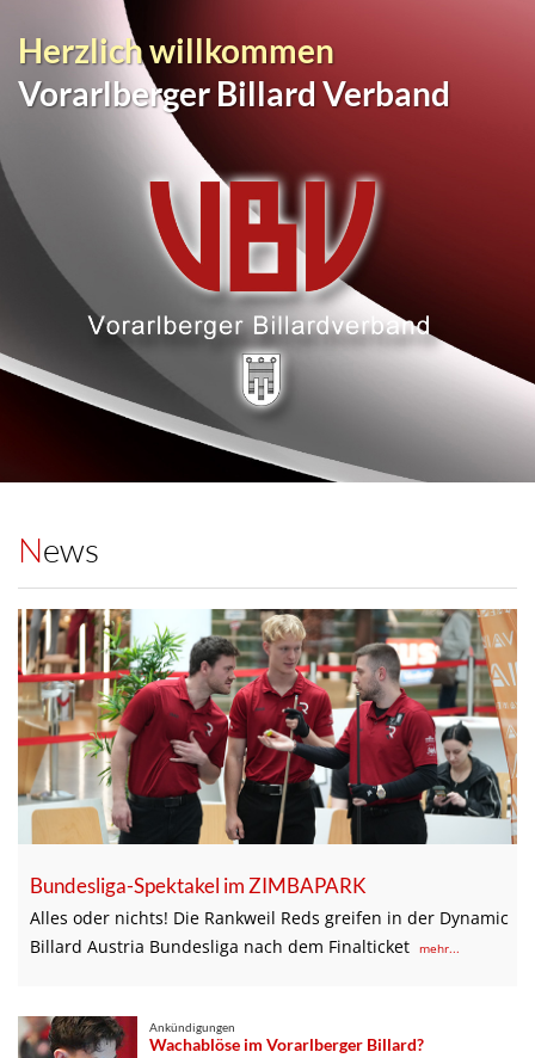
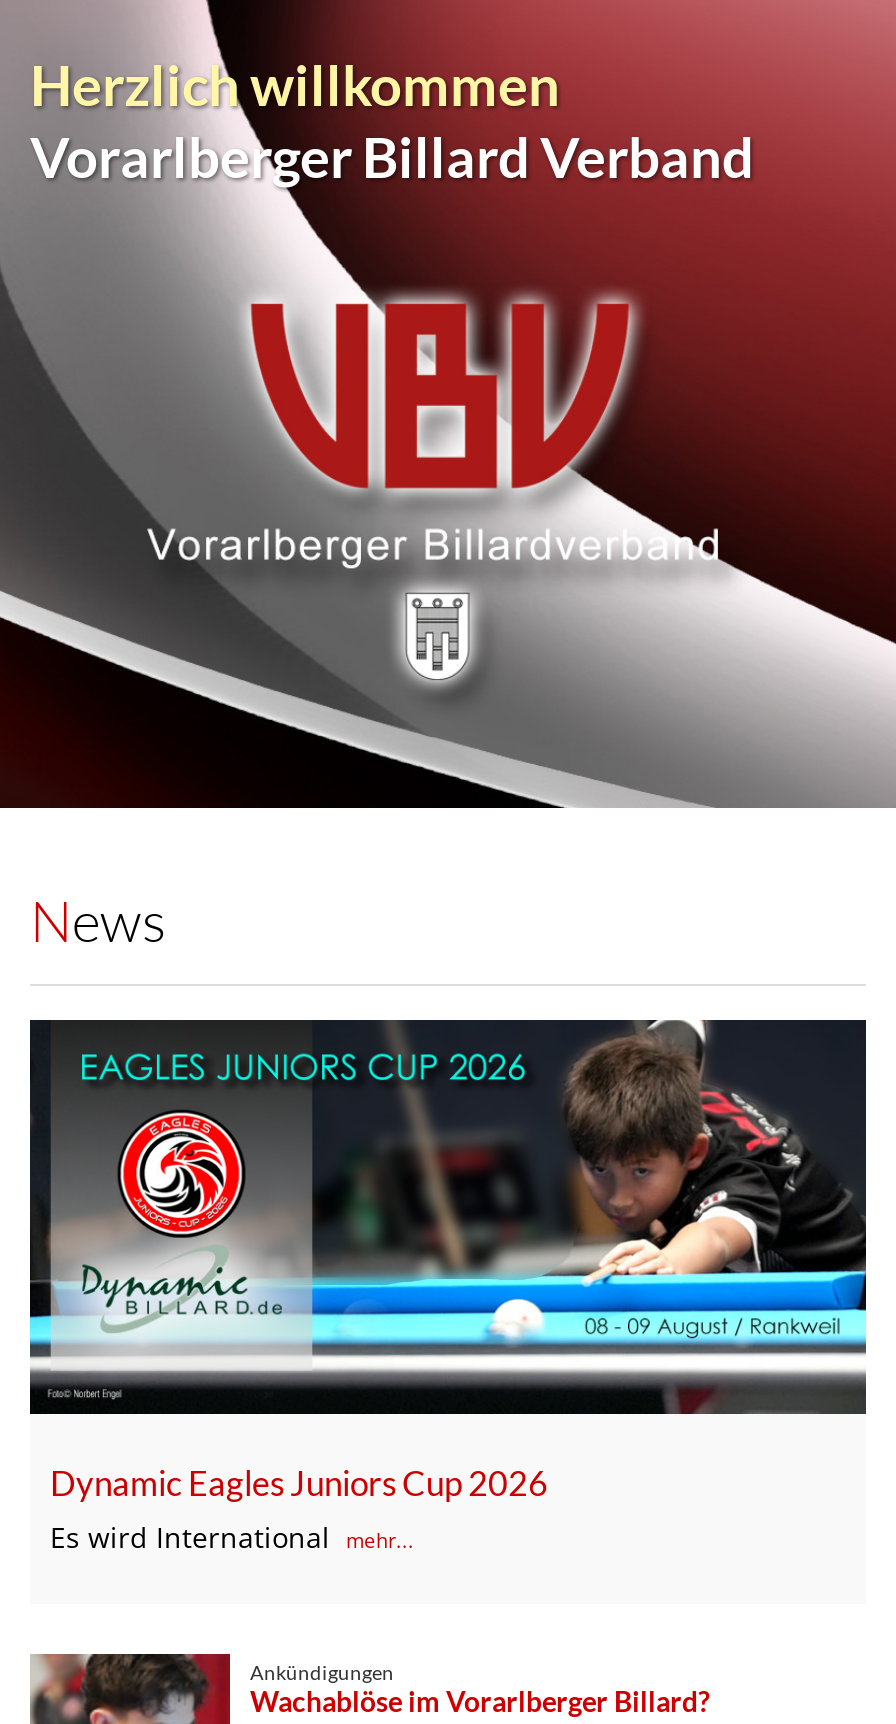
- [image]
- Bundesliga-Spektakel im ZIMBAPARK
- Alles oder nichts! Die Rankweil Reds greifen in der Dynamic
- Billard Austria Bundesliga nach dem Finalticket mehr...
+ [image]
+ Dynamic Eagles Juniors Cup 2026
+ Es wird International mehr...
